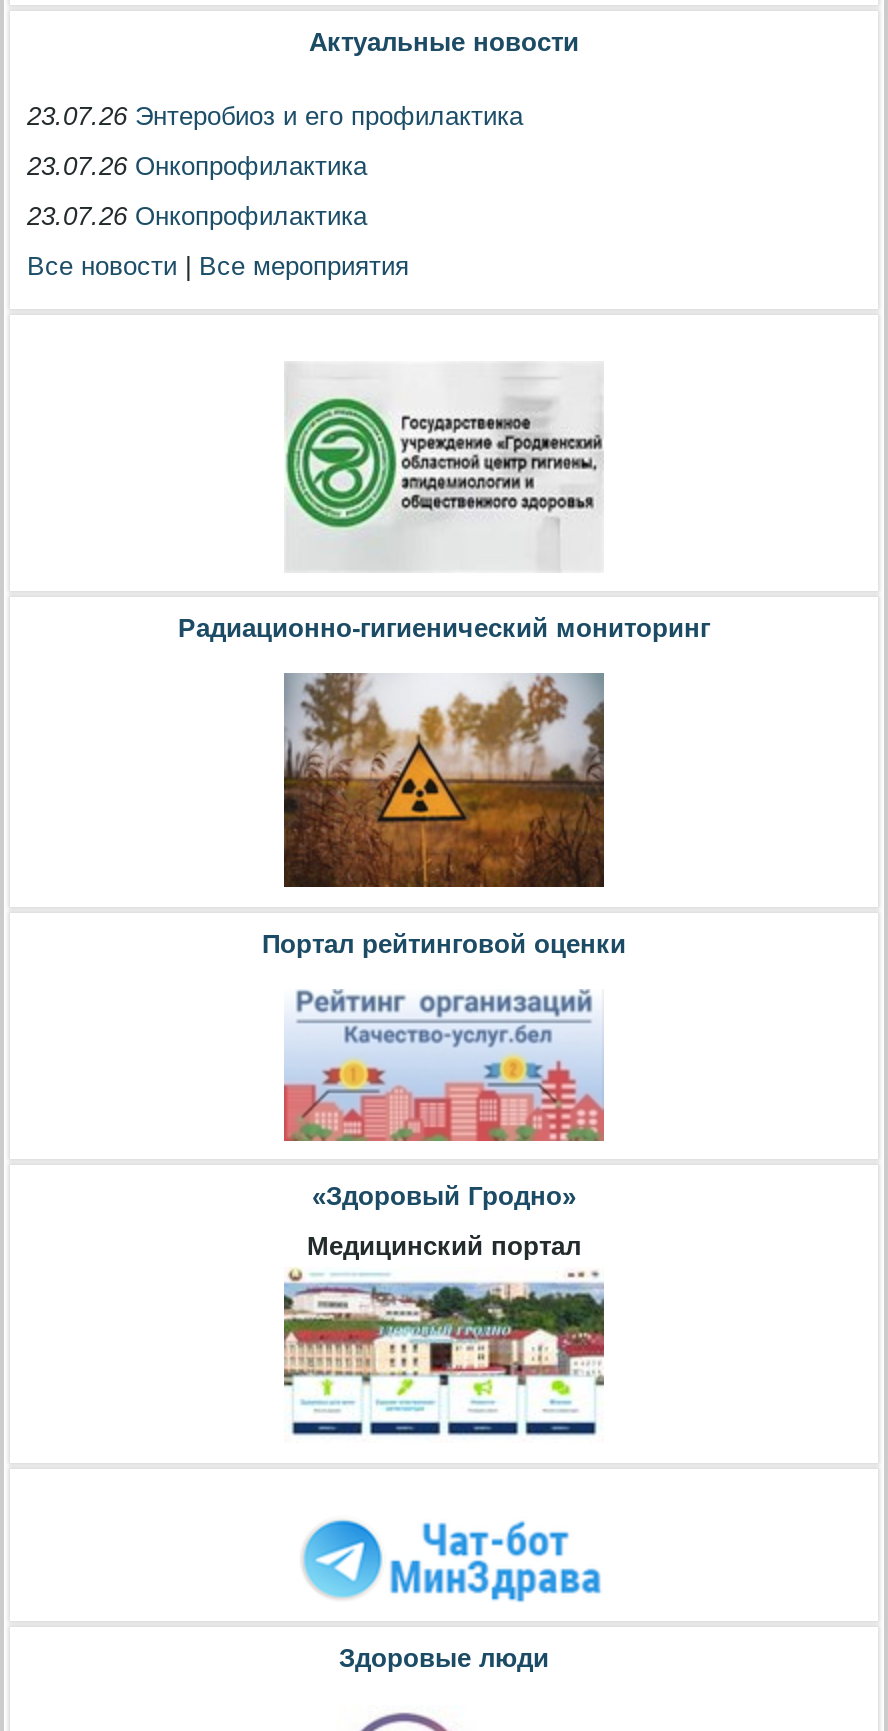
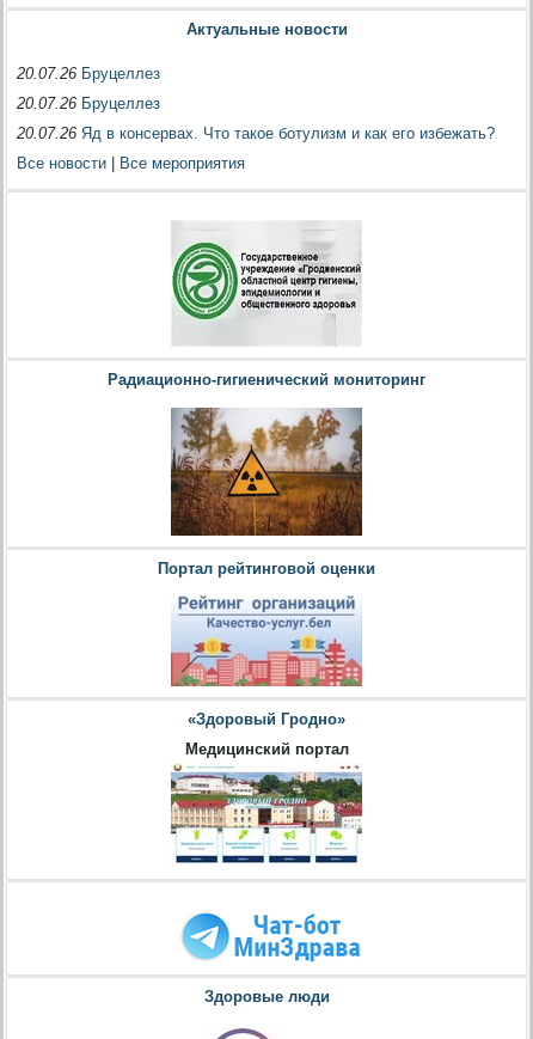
- 23.07.26 Энтеробиоз и его профилактика
+ 20.07.26 Бруцеллез

- 23.07.26 Онкопрофилактика
+ 20.07.26 Бруцеллез

- 23.07.26 Онкопрофилактика
+ 20.07.26 Яд в консервах. Что такое ботулизм и как его избежать?
